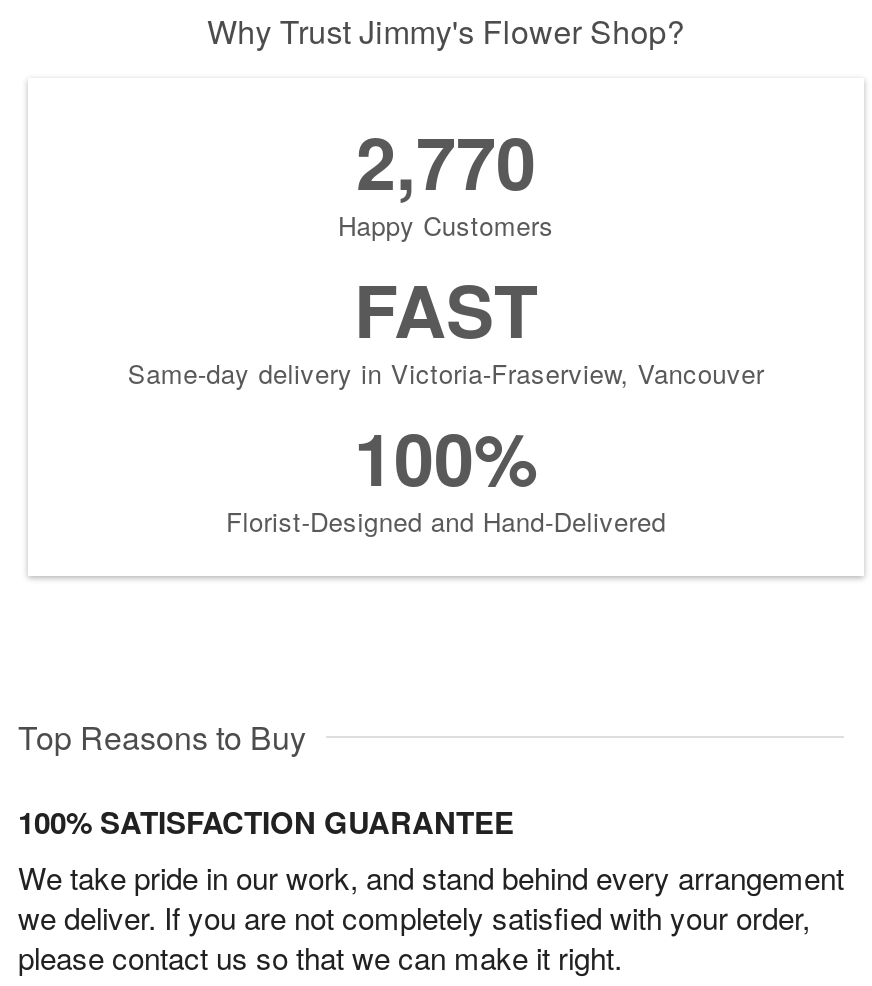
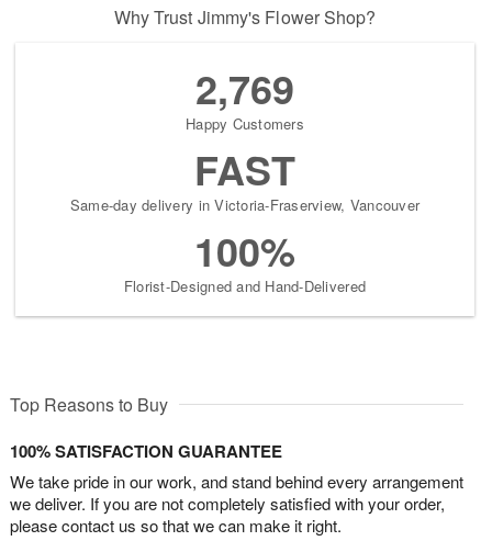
- 2,770
+ 2,769
